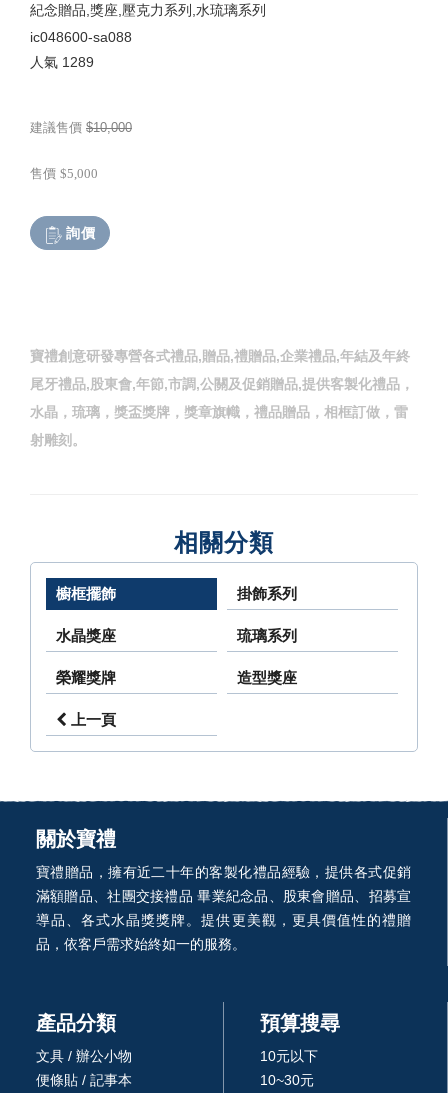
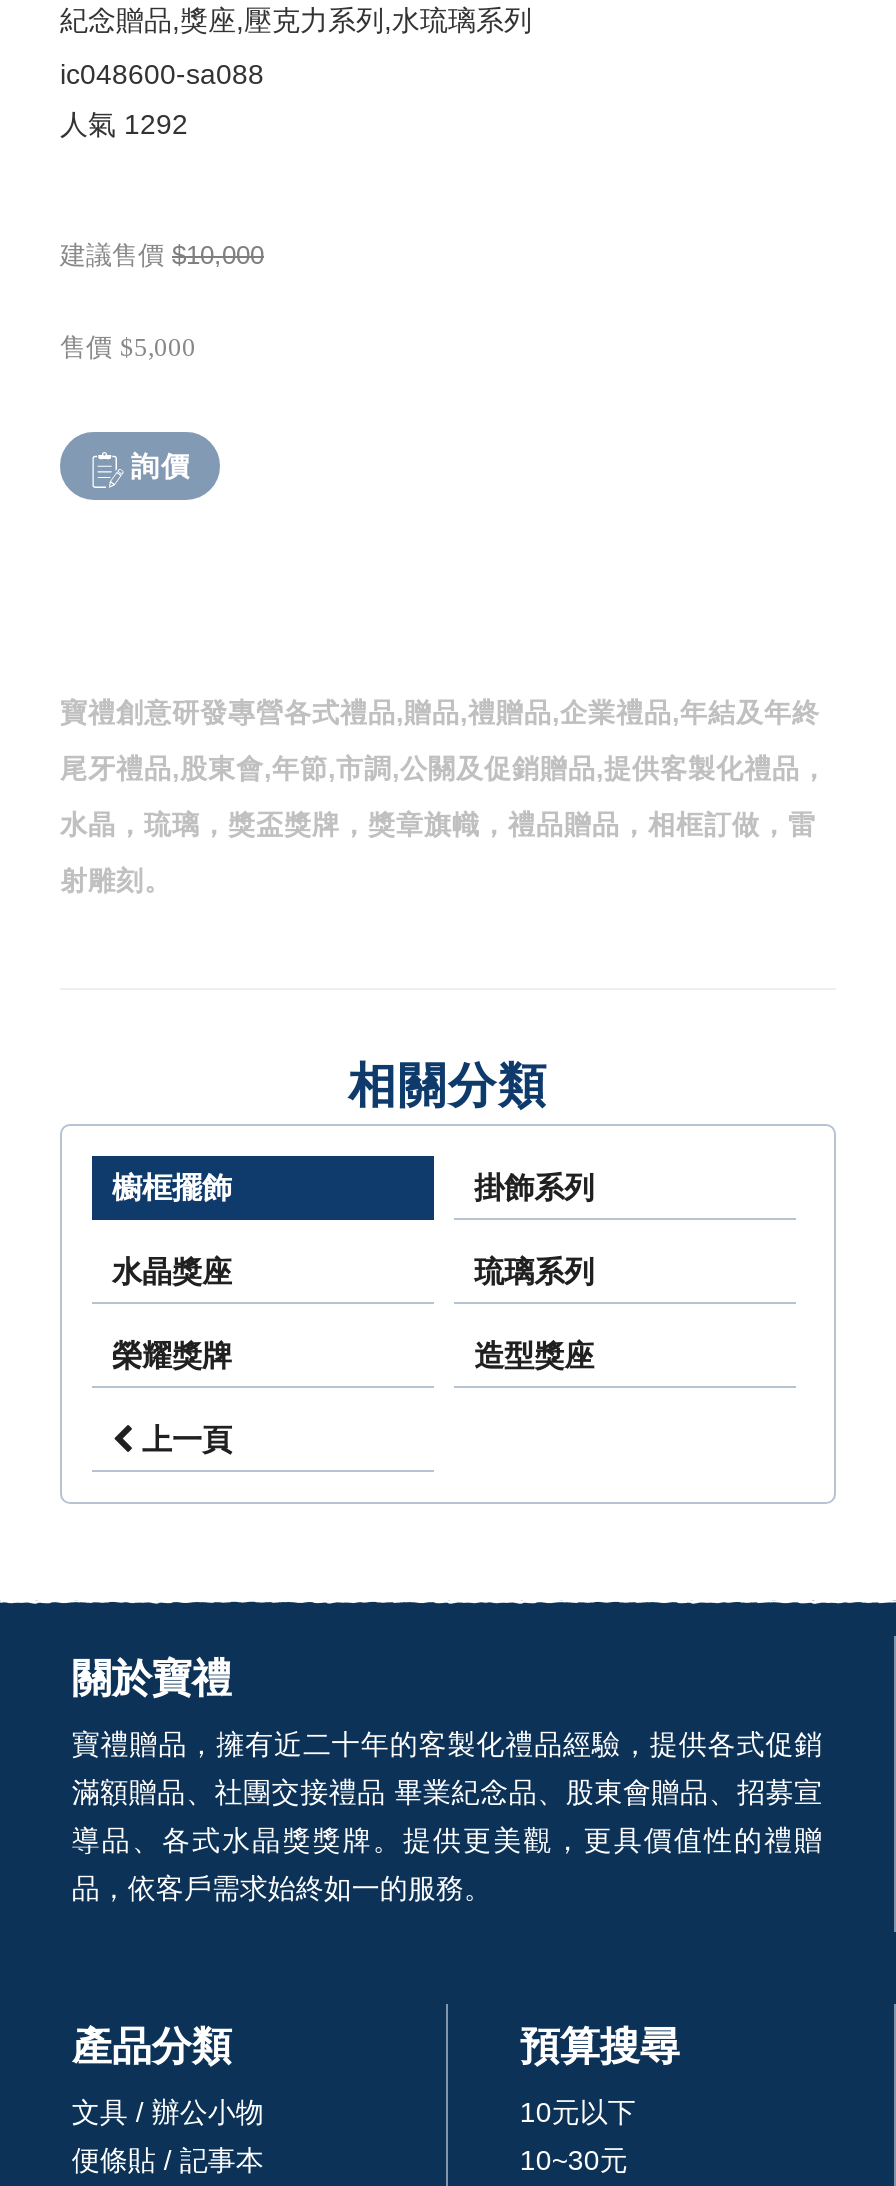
- 人氣1289
+ 人氣1292
